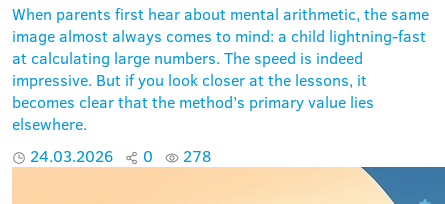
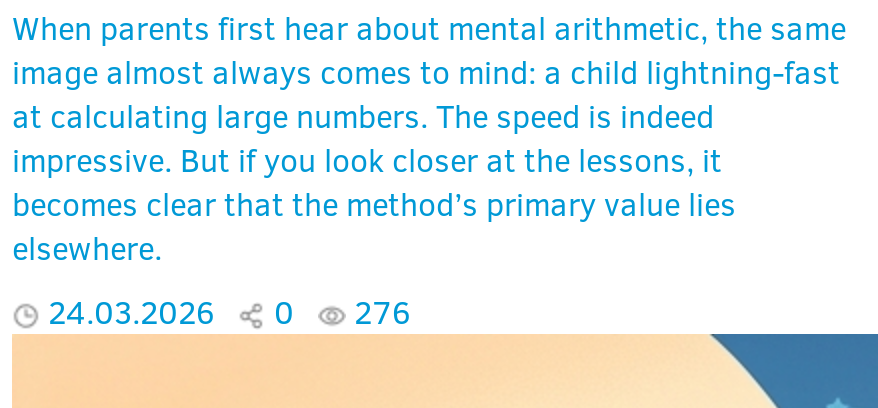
- 24.03.2026 0 278
+ 24.03.2026 0 276
